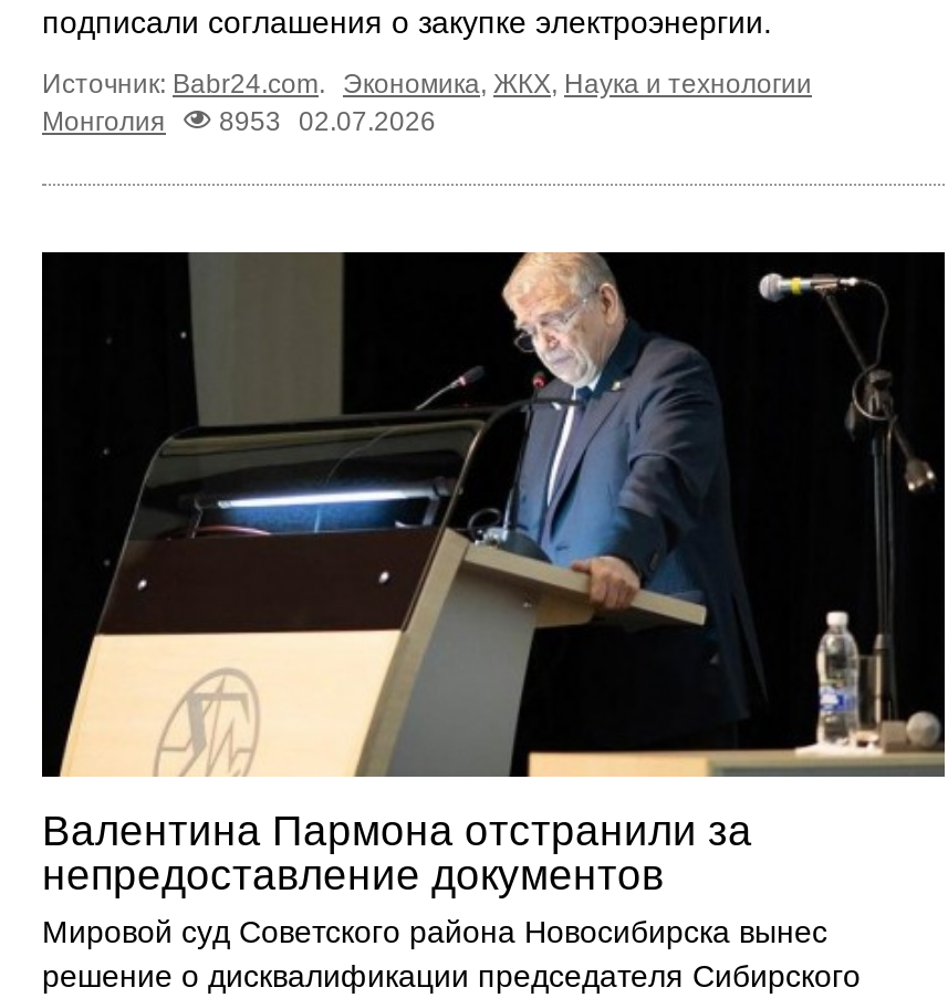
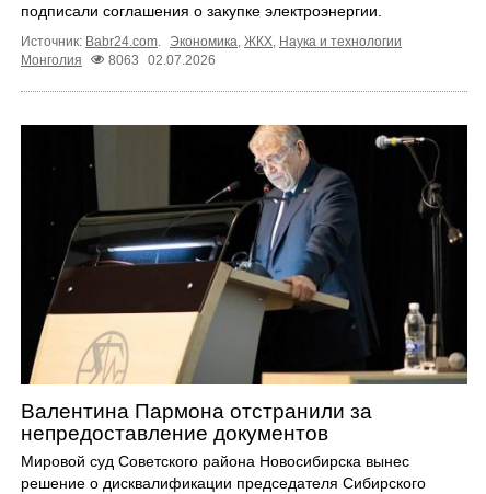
- Монголия 8953 02.07.2026
+ Монголия 8063 02.07.2026
